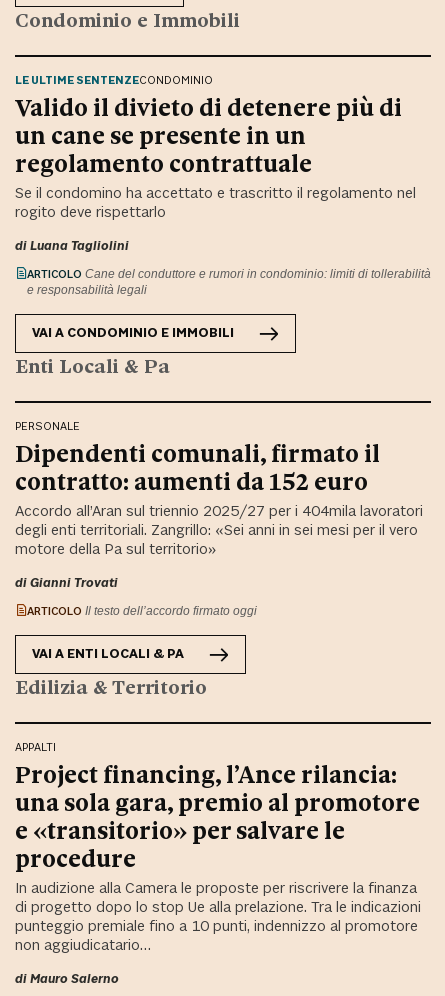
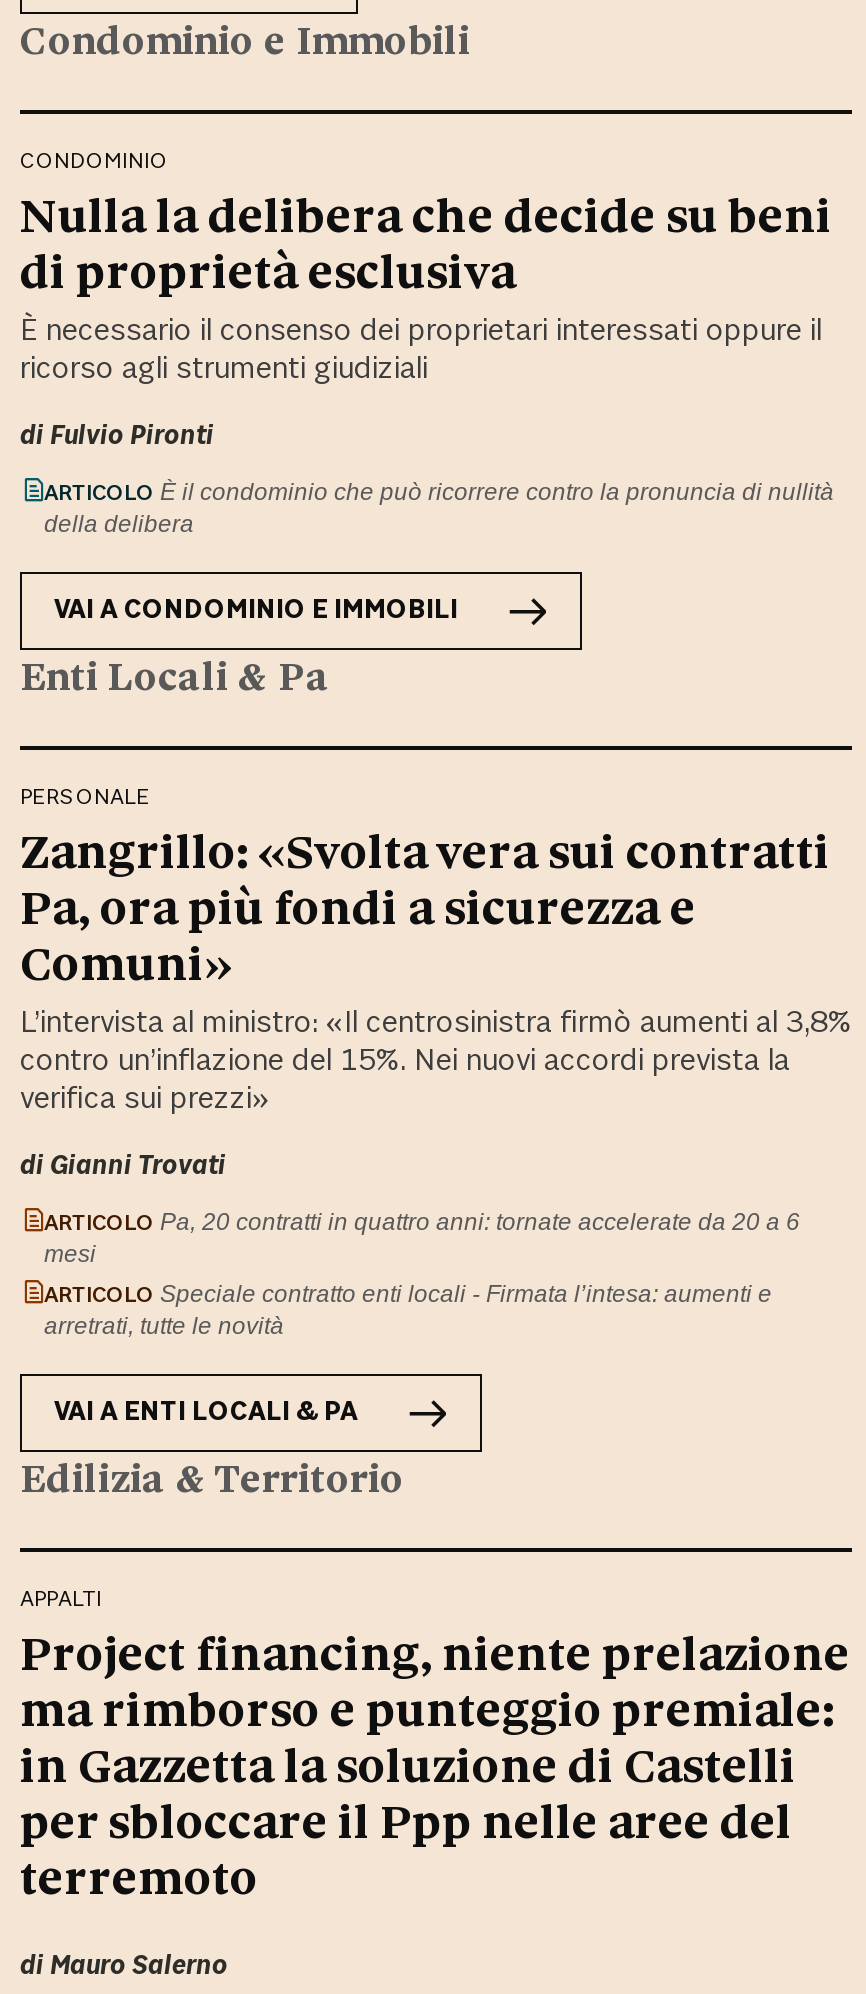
- LE ULTIME SENTENZECONDOMINIO
- Valido il divieto di detenere più di
- un cane se presente in un
- regolamento contrattuale
- Se il condomino ha accettato e trascritto il regolamento nel
- rogito deve rispettarlo
+ CONDOMINIO
+ Nulla la delibera che decide su beni
+ di proprietà esclusiva
+ È necessario il consenso dei proprietari interessati oppure il
+ ricorso agli strumenti giudiziali

- di Luana Tagliolini
+ di Fulvio Pironti

- ARTICOLO Cane del conduttore e rumori in condominio: limiti di tollerabilità
- e responsabilità legali
+ ARTICOLO È il condominio che può ricorrere contro la pronuncia di nullità
+ della delibera

moved up: VAI A CONDOMINIO E IMMOBILI | Enti Locali & Pa | PERSONALE

- Dipendenti comunali, firmato il
- contratto: aumenti da 152 euro
- Accordo all’Aran sul triennio 2025/27 per i 404mila lavoratori
- degli enti territoriali. Zangrillo: «Sei anni in sei mesi per il vero
- motore della Pa sul territorio»
+ Zangrillo: «Svolta vera sui contratti
+ Pa, ora più fondi a sicurezza e
+ Comuni»
+ L’intervista al ministro: «Il centrosinistra firmò aumenti al 3,8%
+ contro un’inflazione del 15%. Nei nuovi accordi prevista la
+ verifica sui prezzi»

- ARTICOLO Il testo dell’accordo firmato oggi
+ ARTICOLO Pa, 20 contratti in quattro anni: tornate accelerate da 20 a 6
+ mesi
+ ARTICOLO Speciale contratto enti locali - Firmata l’intesa: aumenti e
+ arretrati, tutte le novità

moved down: VAI A ENTI LOCALI & PA | Edilizia & Territorio | APPALTI

- Project financing, l’Ance rilancia:
- una sola gara, premio al promotore
- e «transitorio» per salvare le
- procedure
- In audizione alla Camera le proposte per riscrivere la finanza
- di progetto dopo lo stop Ue alla prelazione. Tra le indicazioni
- punteggio premiale fino a 10 punti, indennizzo al promotore
- non aggiudicatario…
+ Project financing, niente prelazione
+ ma rimborso e punteggio premiale:
+ in Gazzetta la soluzione di Castelli
+ per sbloccare il Ppp nelle aree del
+ terremoto
